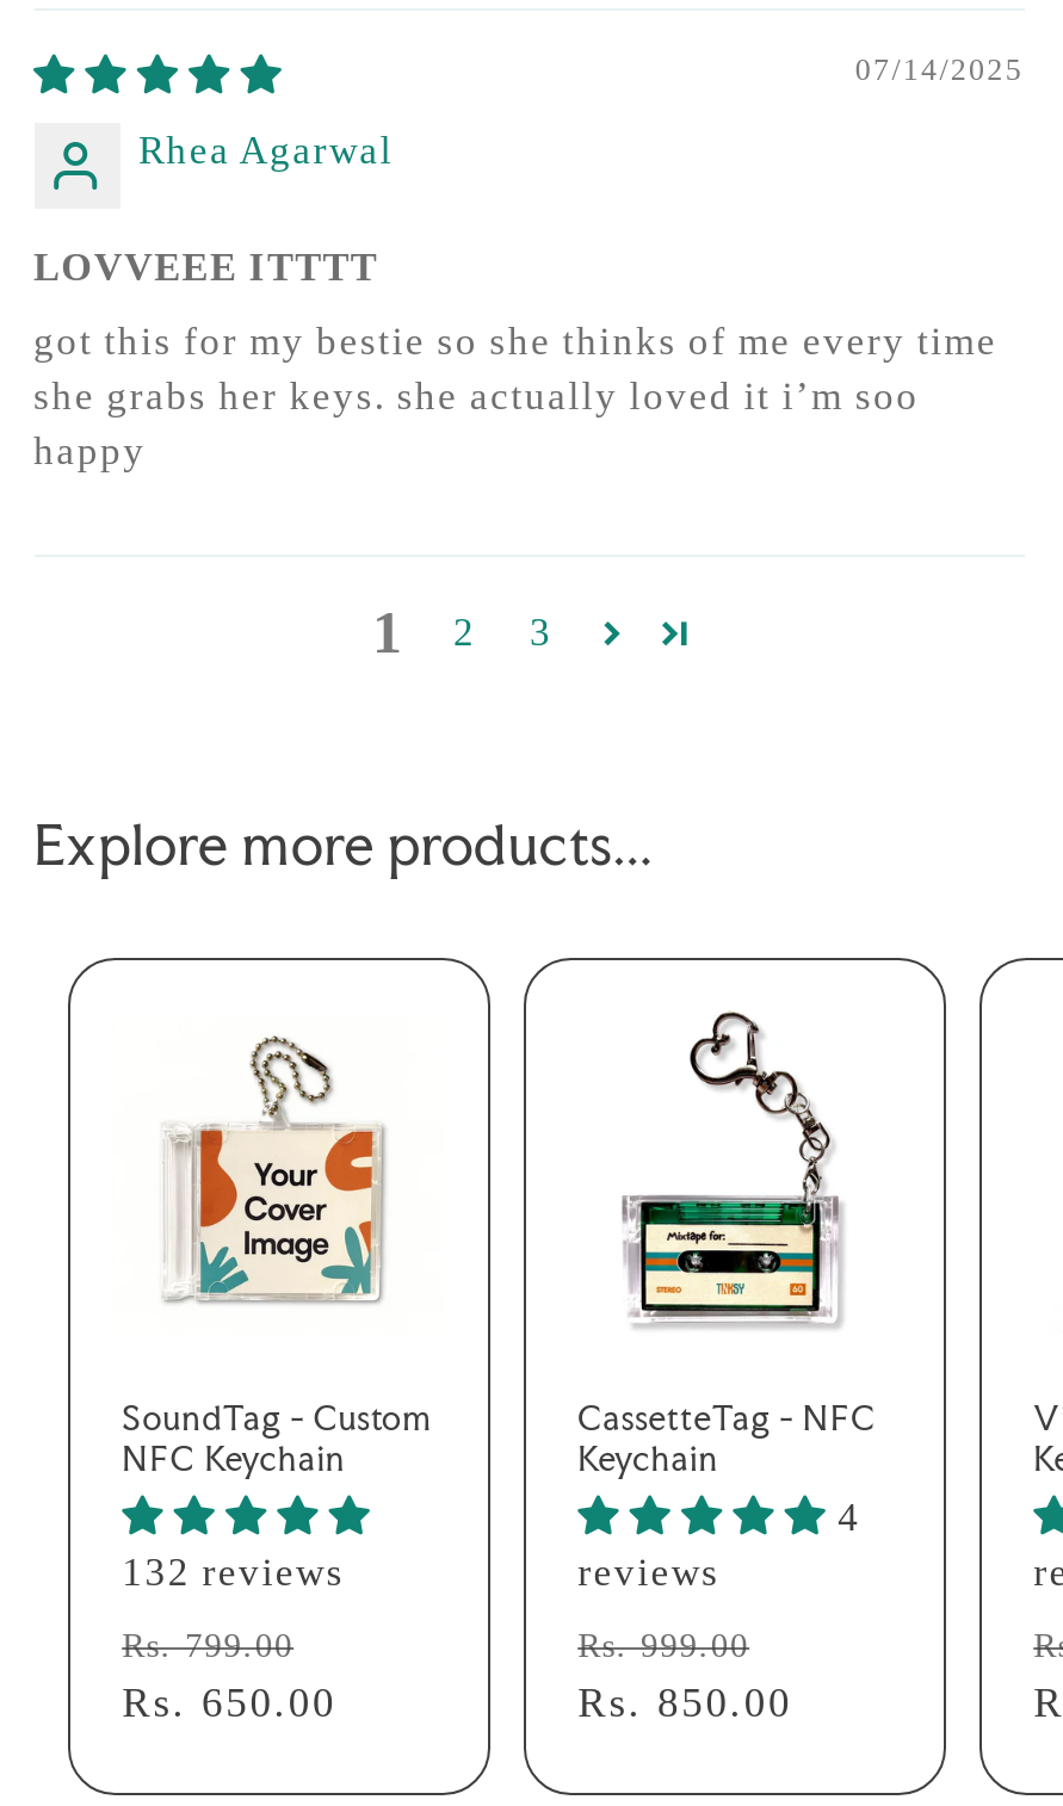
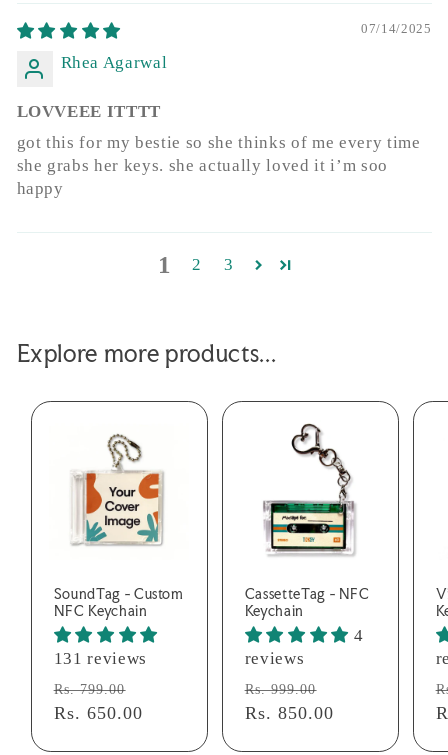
- 132 reviews
+ 131 reviews
